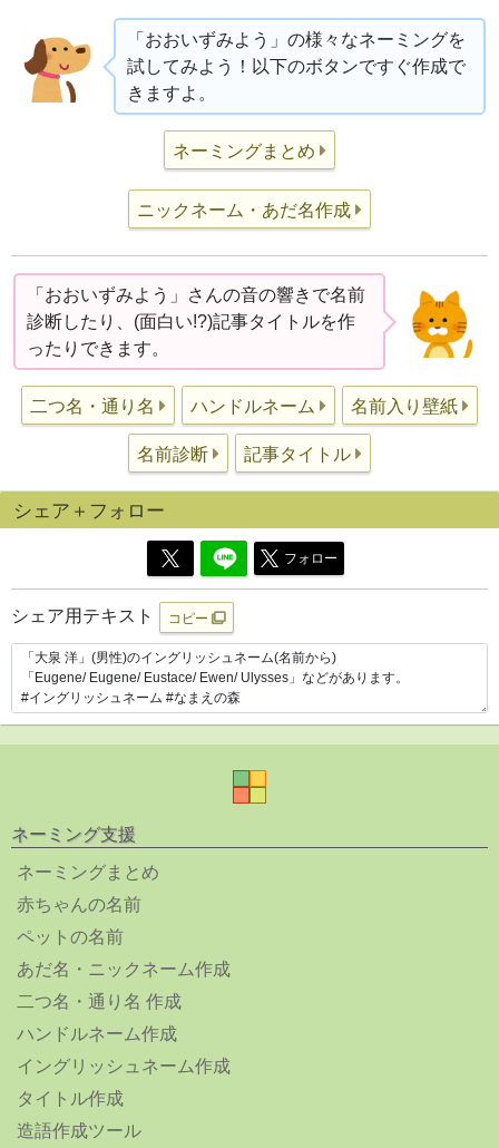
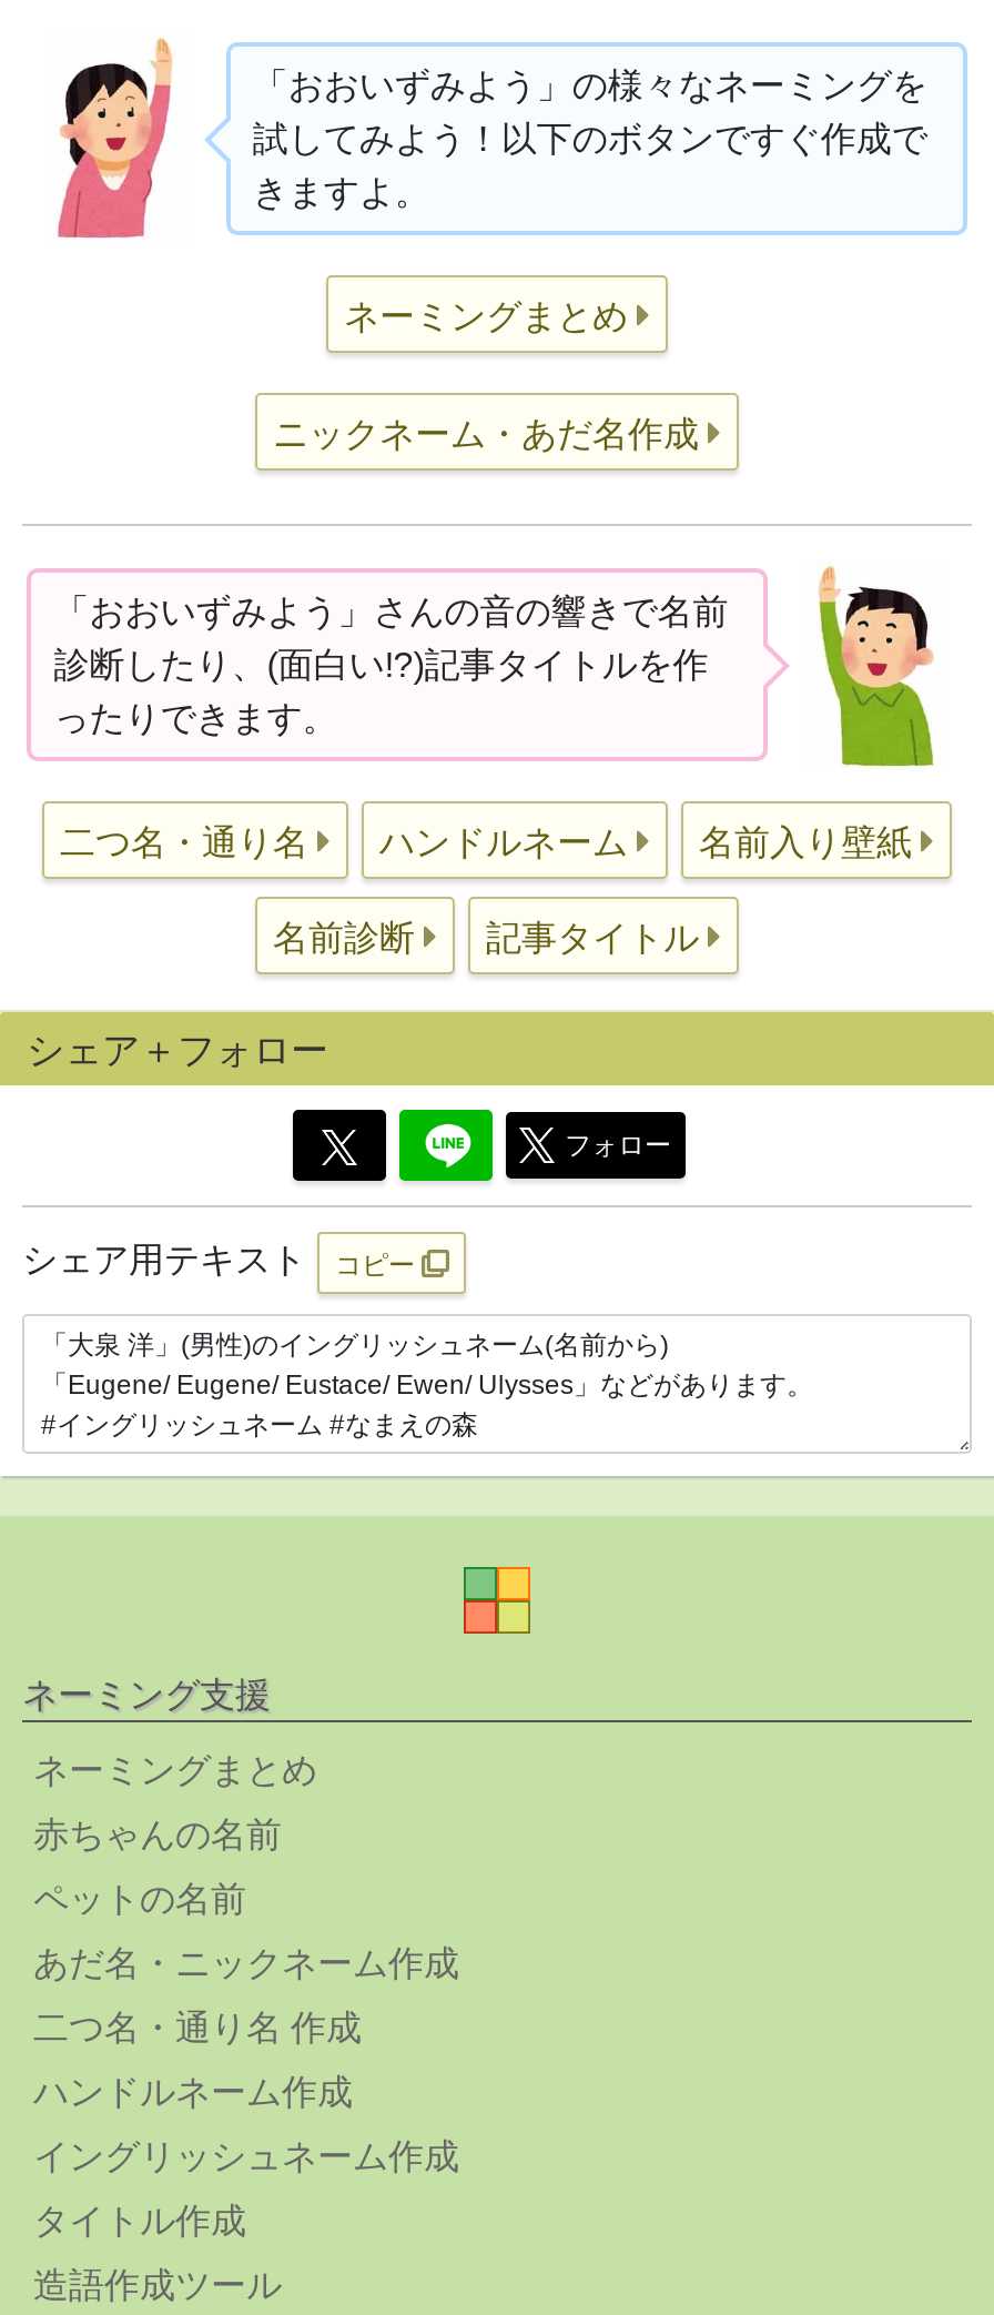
- [image]
+ [image]

- [image]
+ [image]
